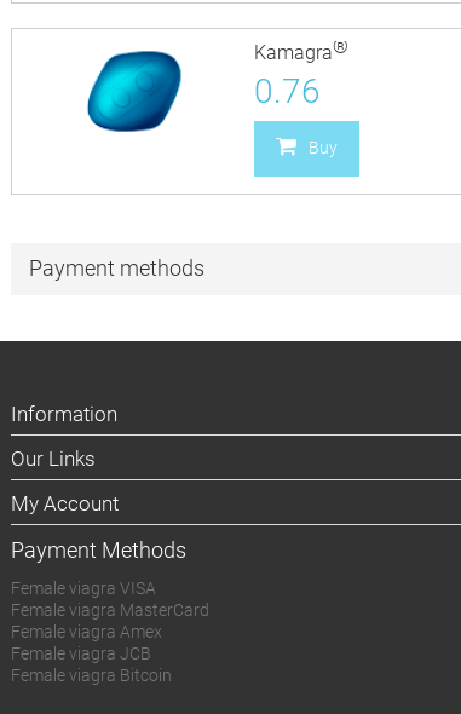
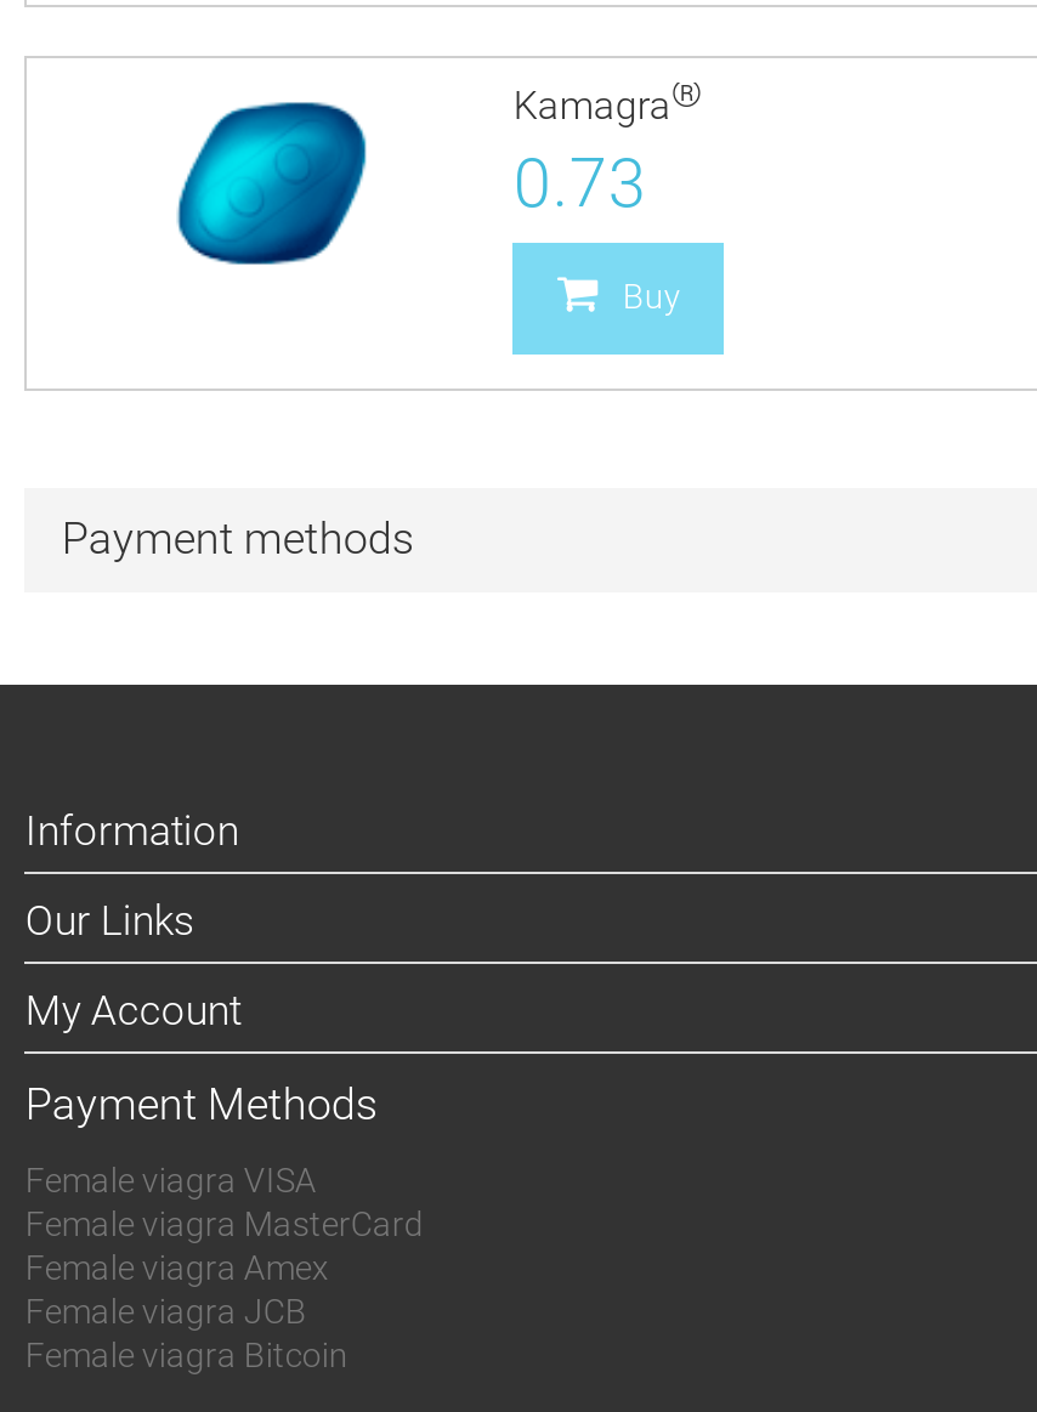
- 0.76
+ 0.73
